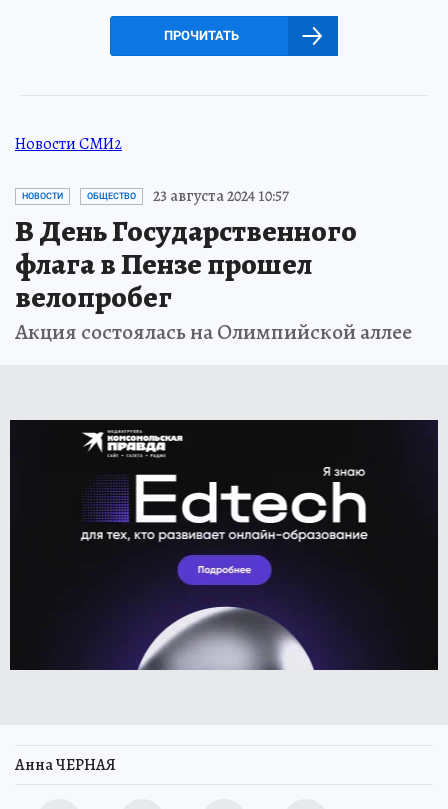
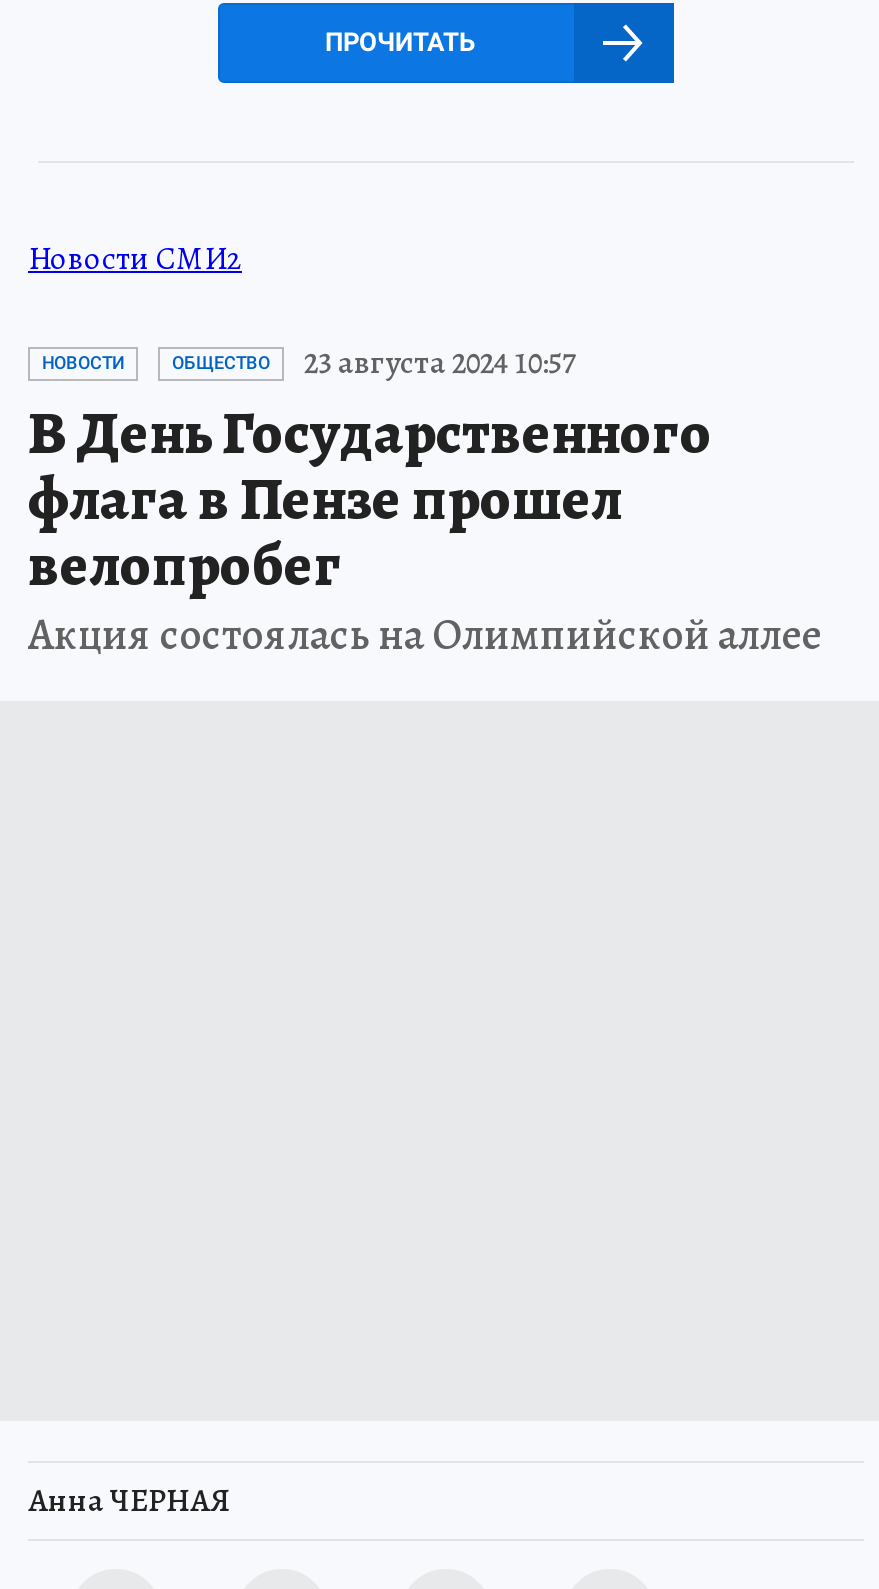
- [image]
